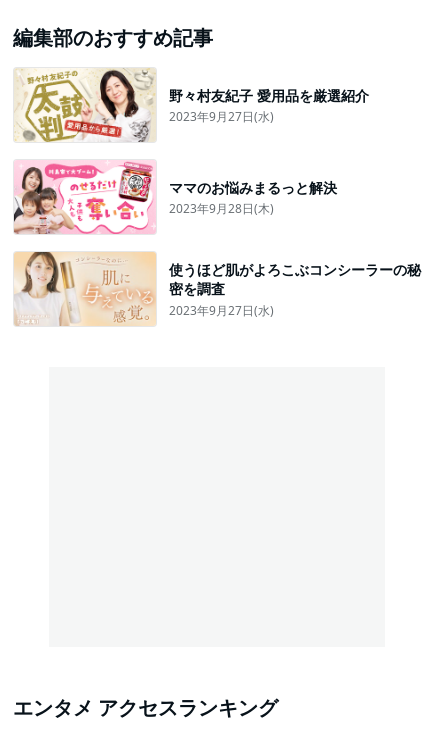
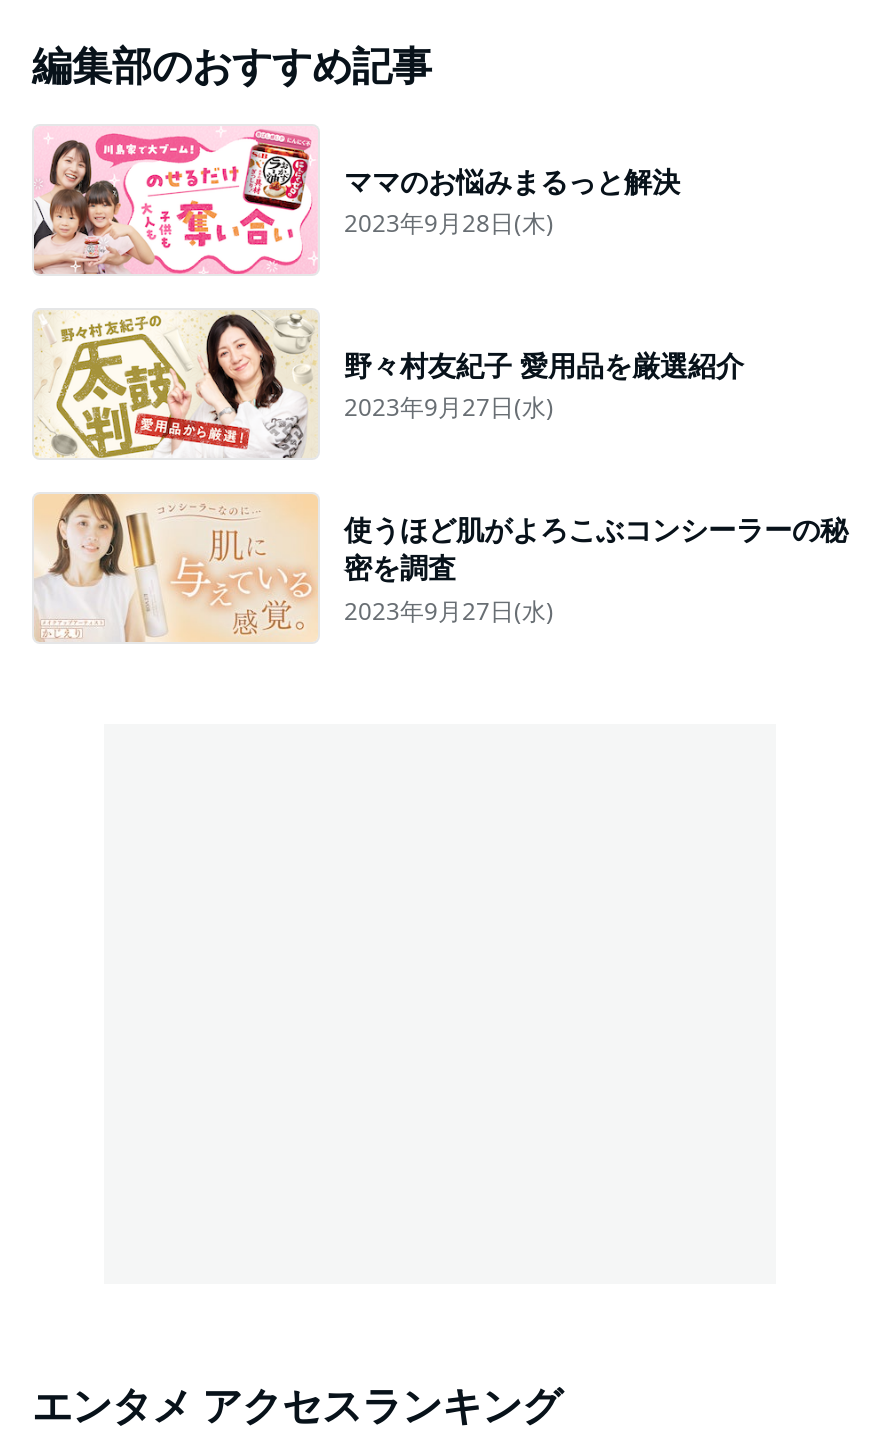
moved down: [image] | 野々村友紀子 愛用品を厳選紹介 | 2023年9月27日(水)

moved up: [image] | ママのお悩みまるっと解決 | 2023年9月28日(木)
